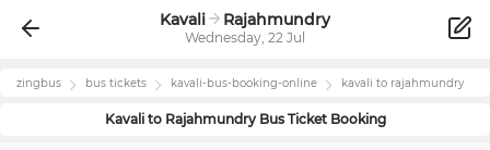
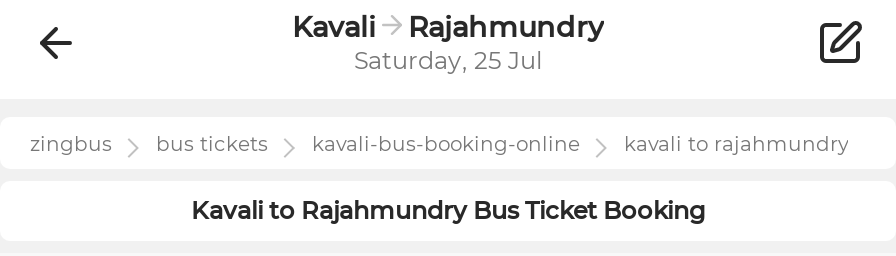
- Wednesday, 22 Jul
+ Saturday, 25 Jul
